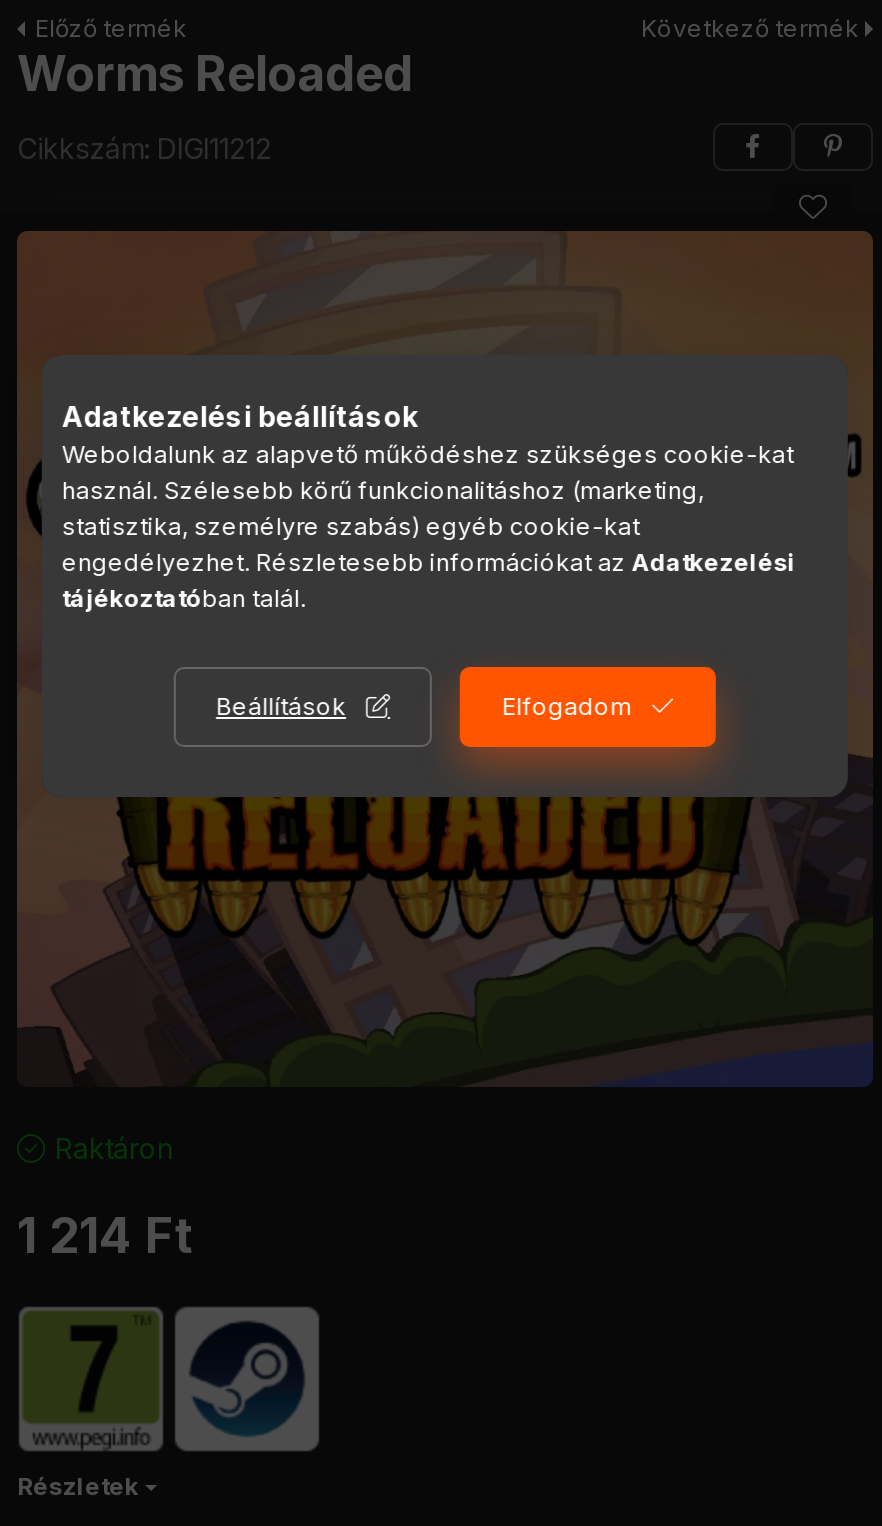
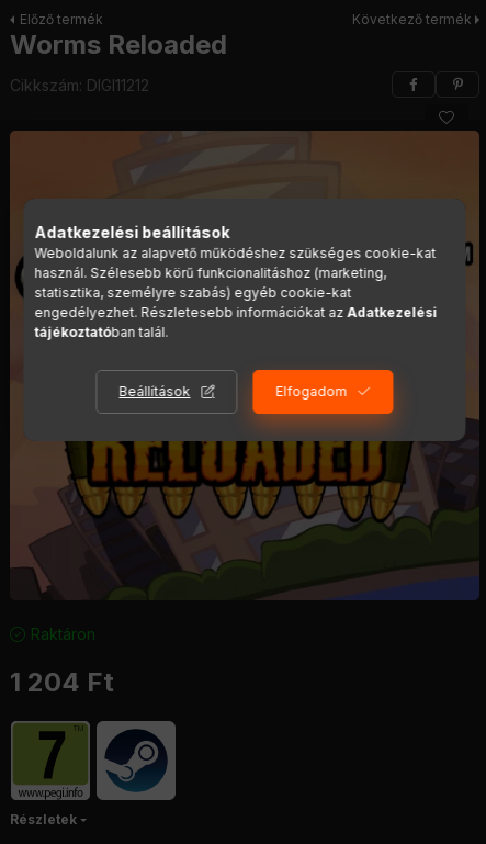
- 1 214 Ft
+ 1 204 Ft
